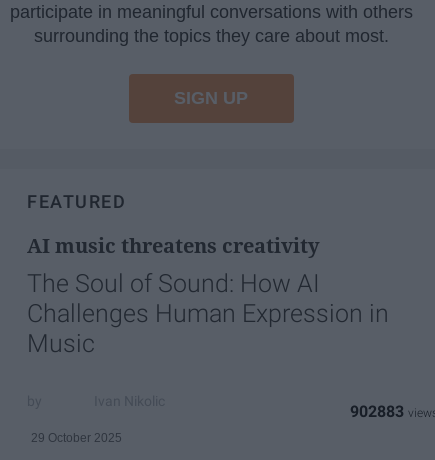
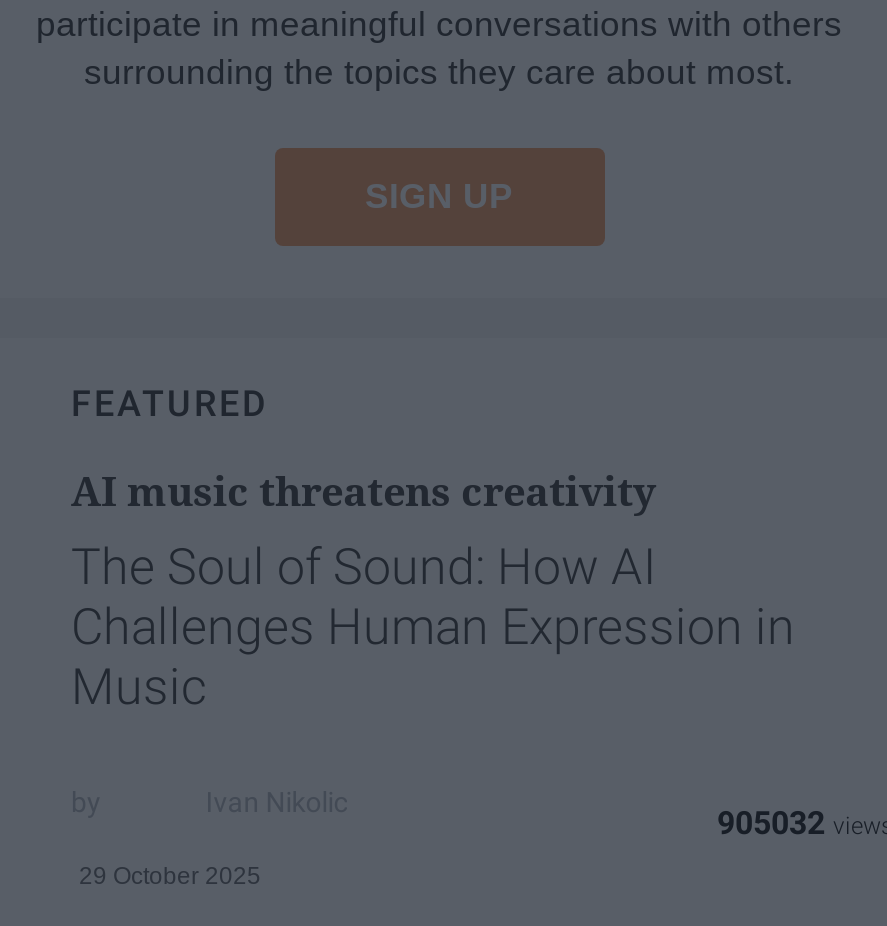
- 902883
+ 905032
